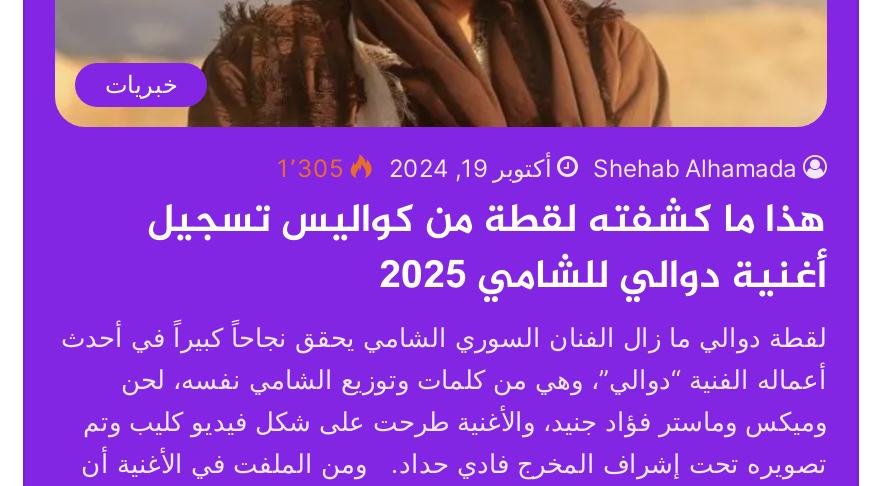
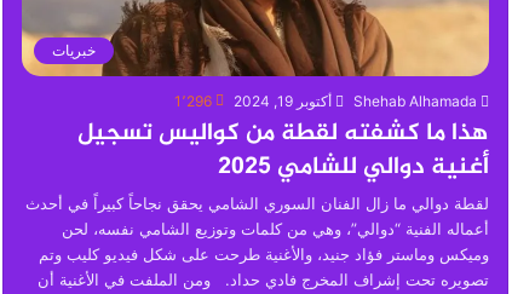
- 1٬305
+ 1٬296
